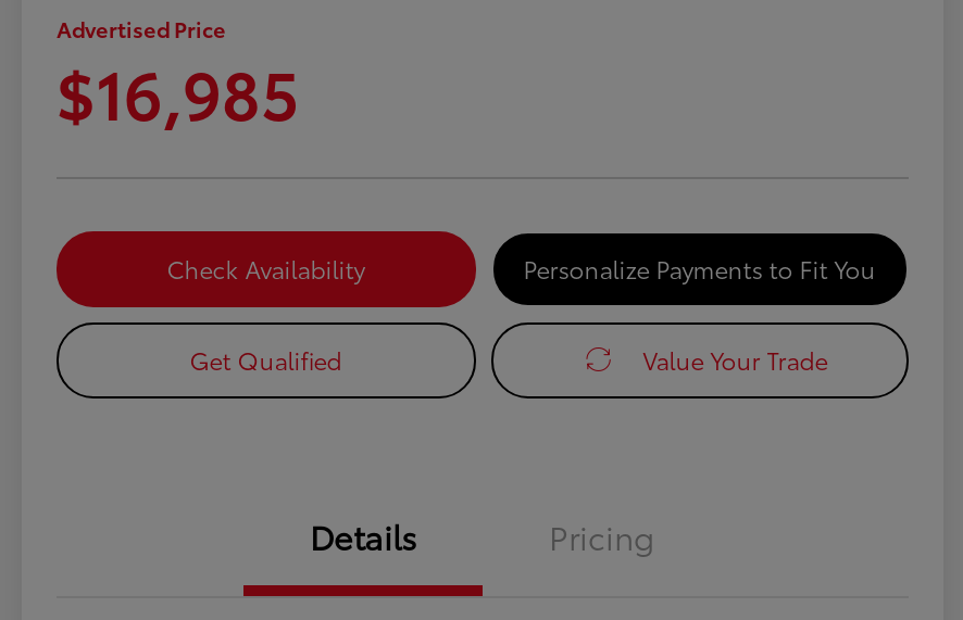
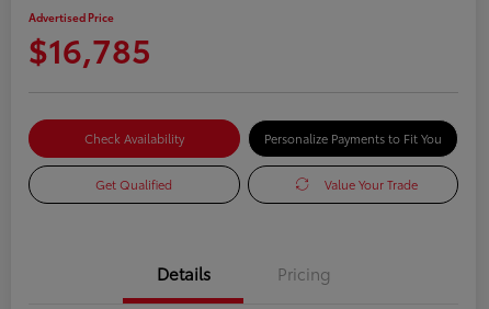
- $16,985
+ $16,785
